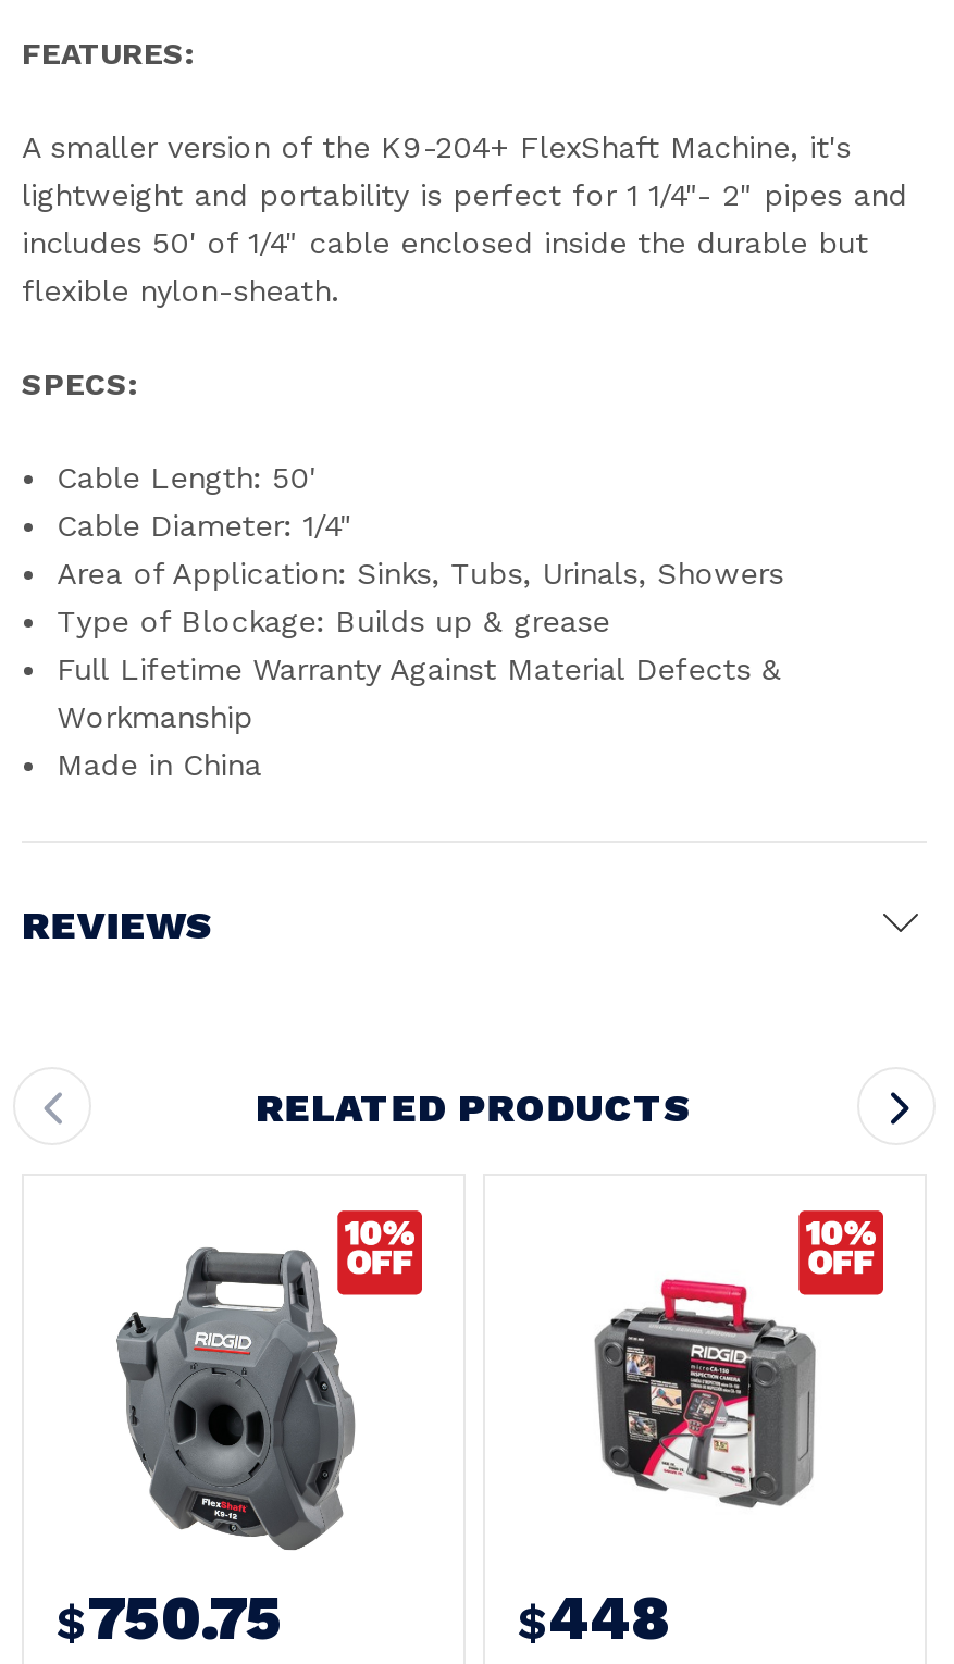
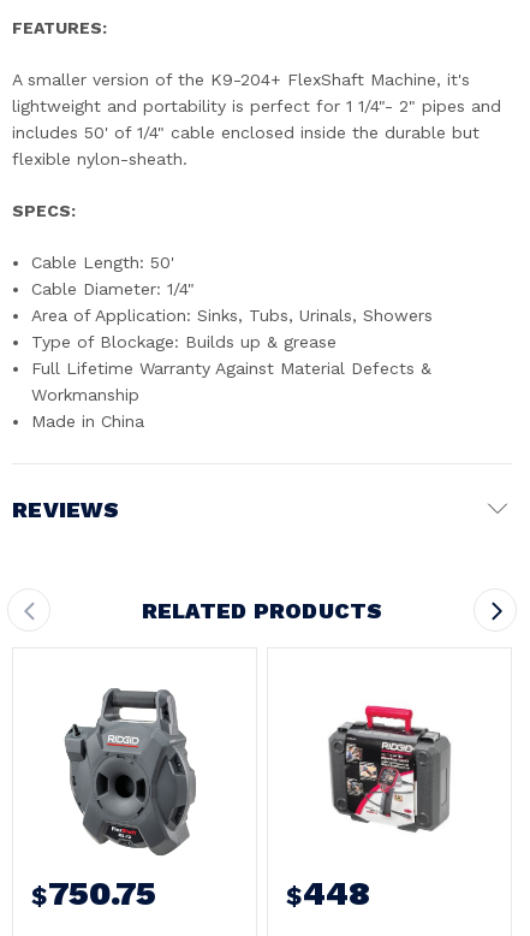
- [image]

- [image]
